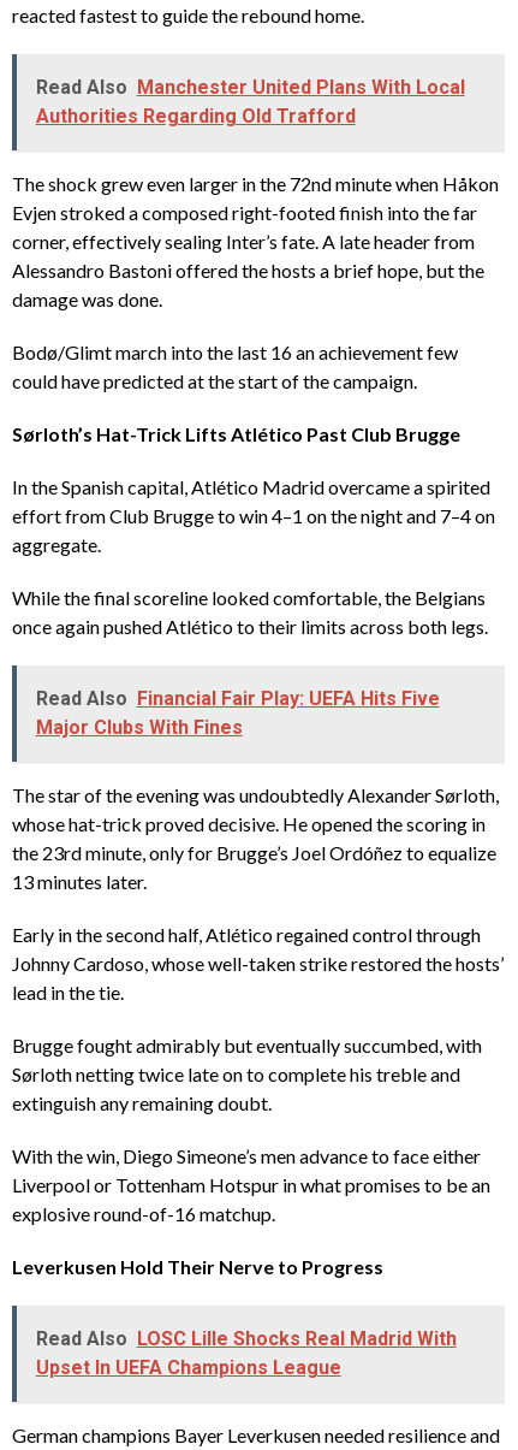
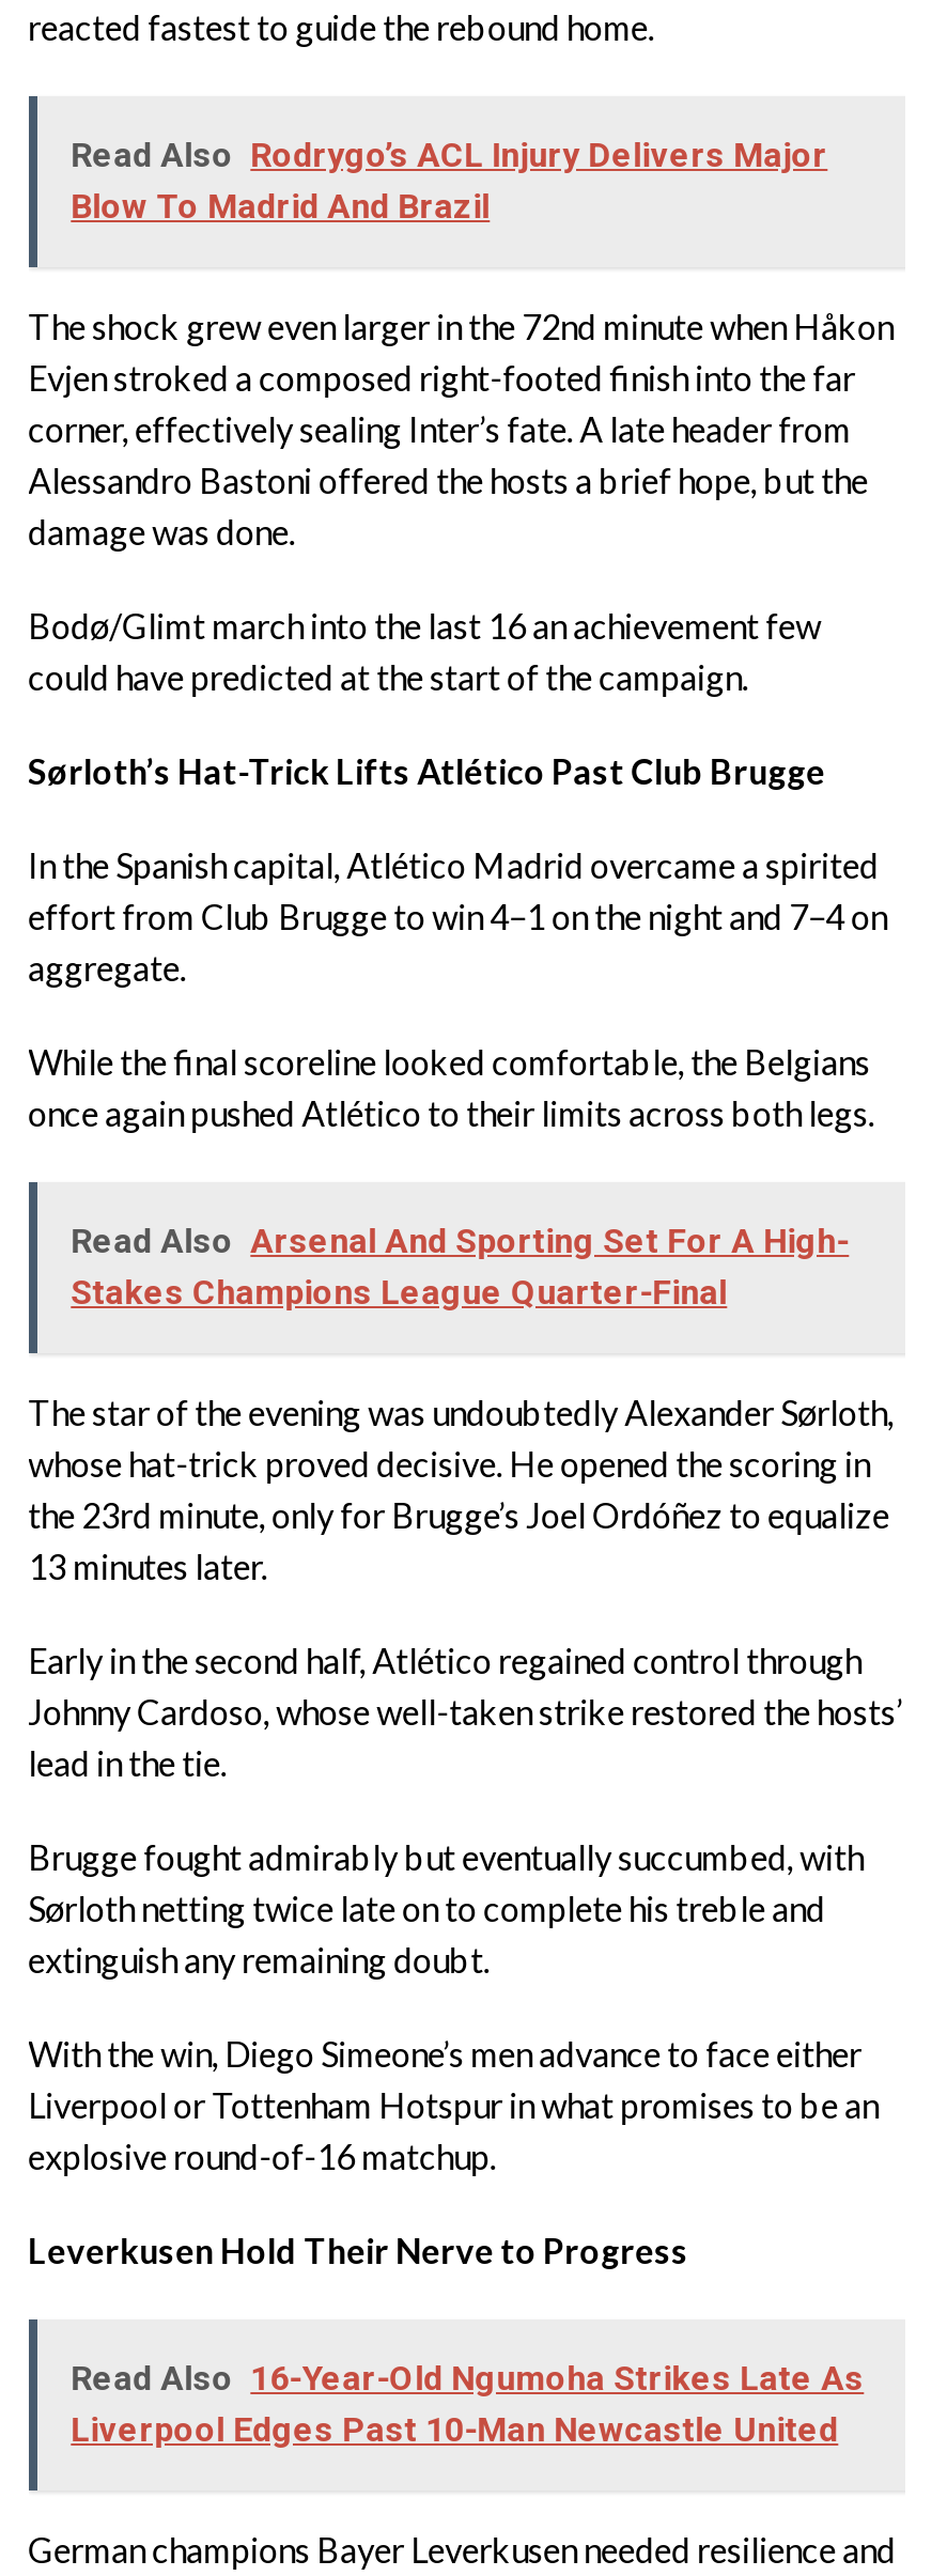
- Read Also Manchester United Plans With Local
- Authorities Regarding Old Trafford
+ Read Also Rodrygo’s ACL Injury Delivers Major
+ Blow To Madrid And Brazil

- Read Also Financial Fair Play: UEFA Hits Five
- Major Clubs With Fines
+ Read Also Arsenal And Sporting Set For A High-
+ Stakes Champions League Quarter-Final

- Read Also LOSC Lille Shocks Real Madrid With
- Upset In UEFA Champions League
+ Read Also 16-Year-Old Ngumoha Strikes Late As
+ Liverpool Edges Past 10-Man Newcastle United
